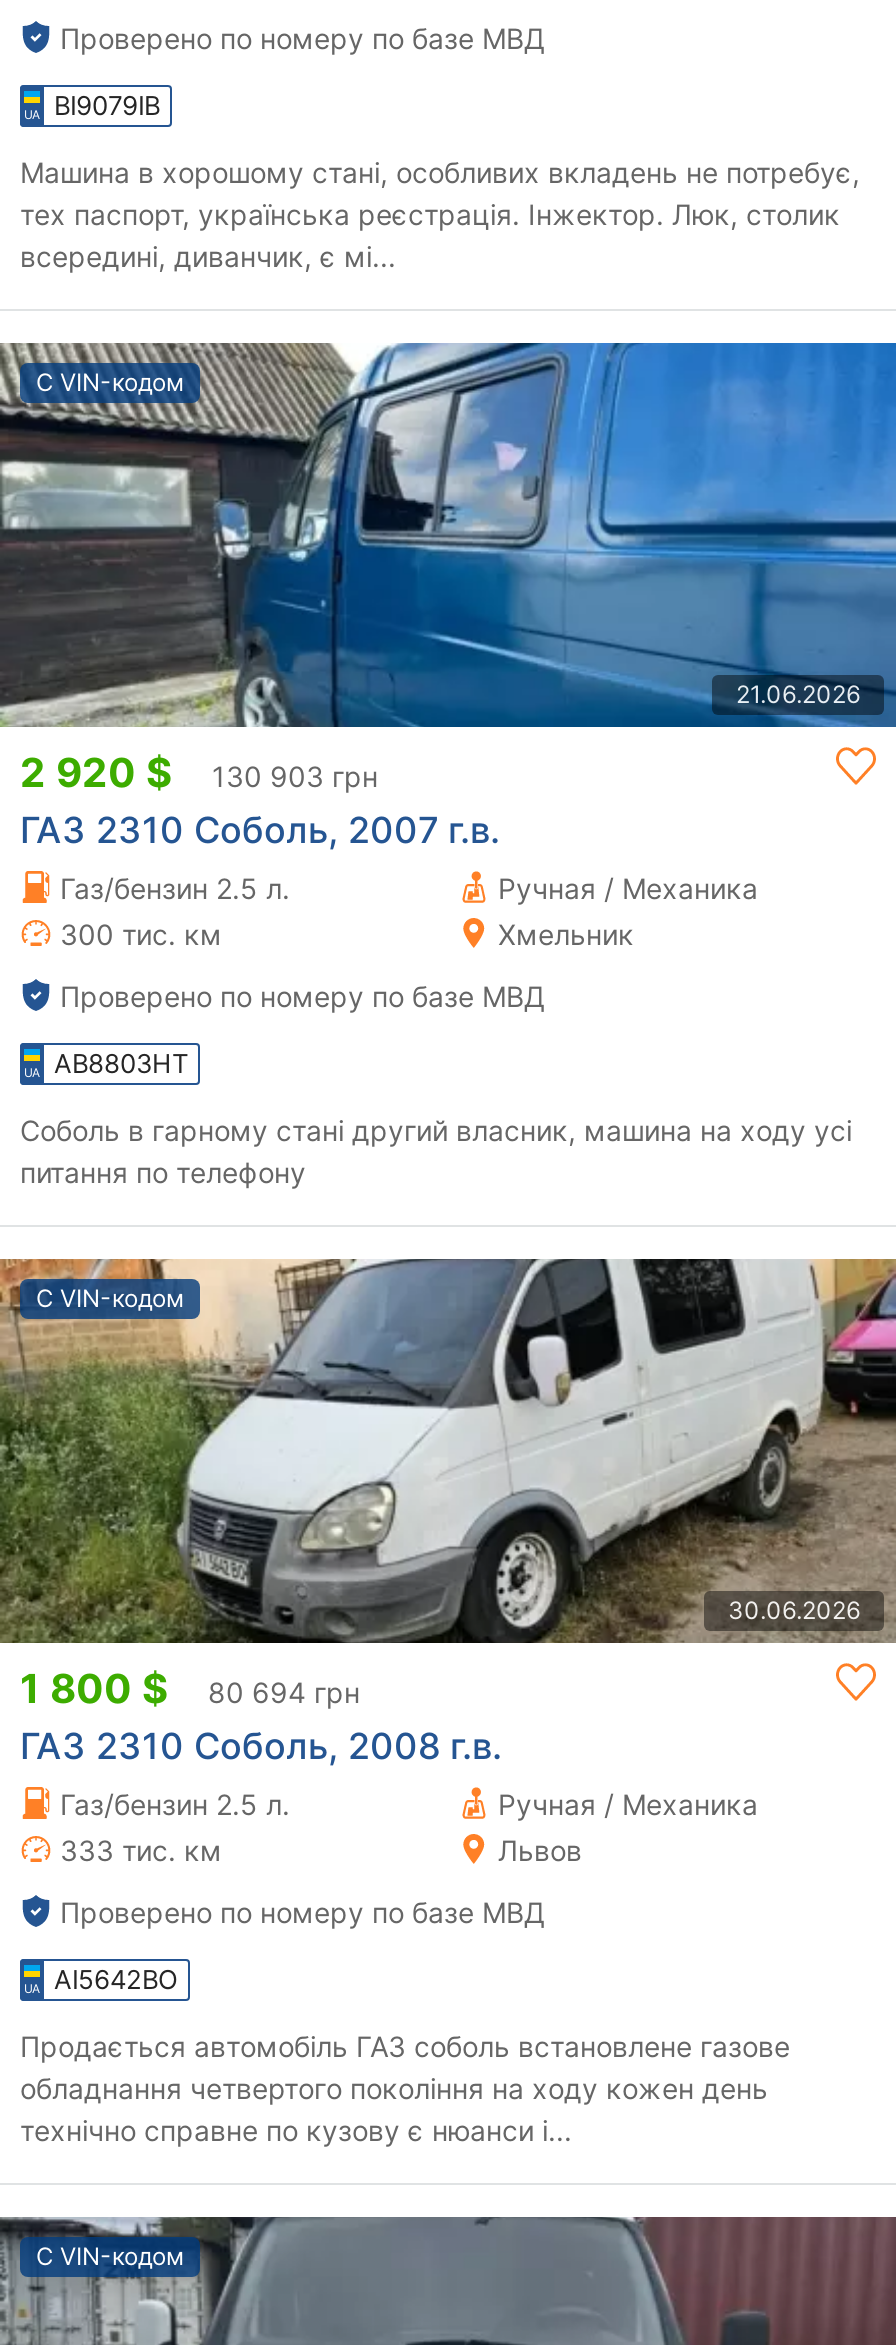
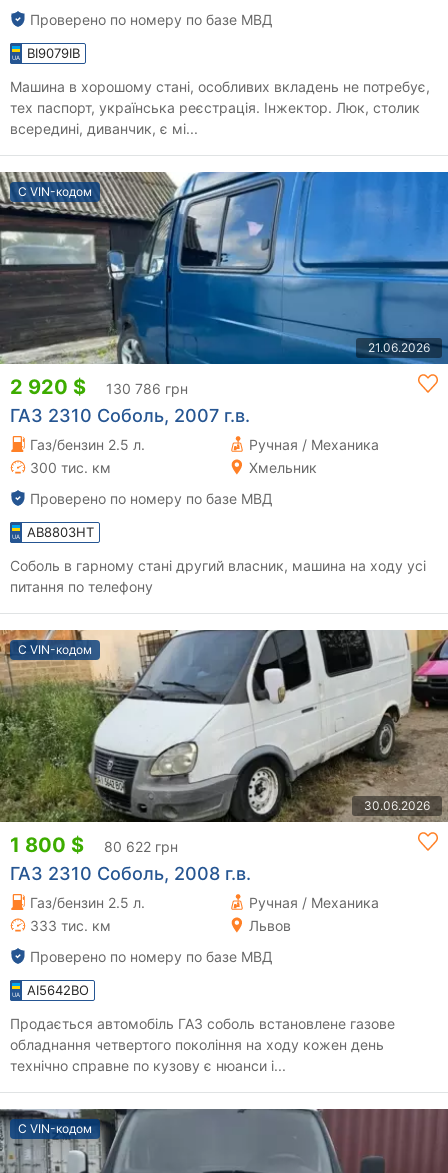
- 2 920 $ 130 903 грн
+ 2 920 $ 130 786 грн

- 1 800 $ 80 694 грн
+ 1 800 $ 80 622 грн
